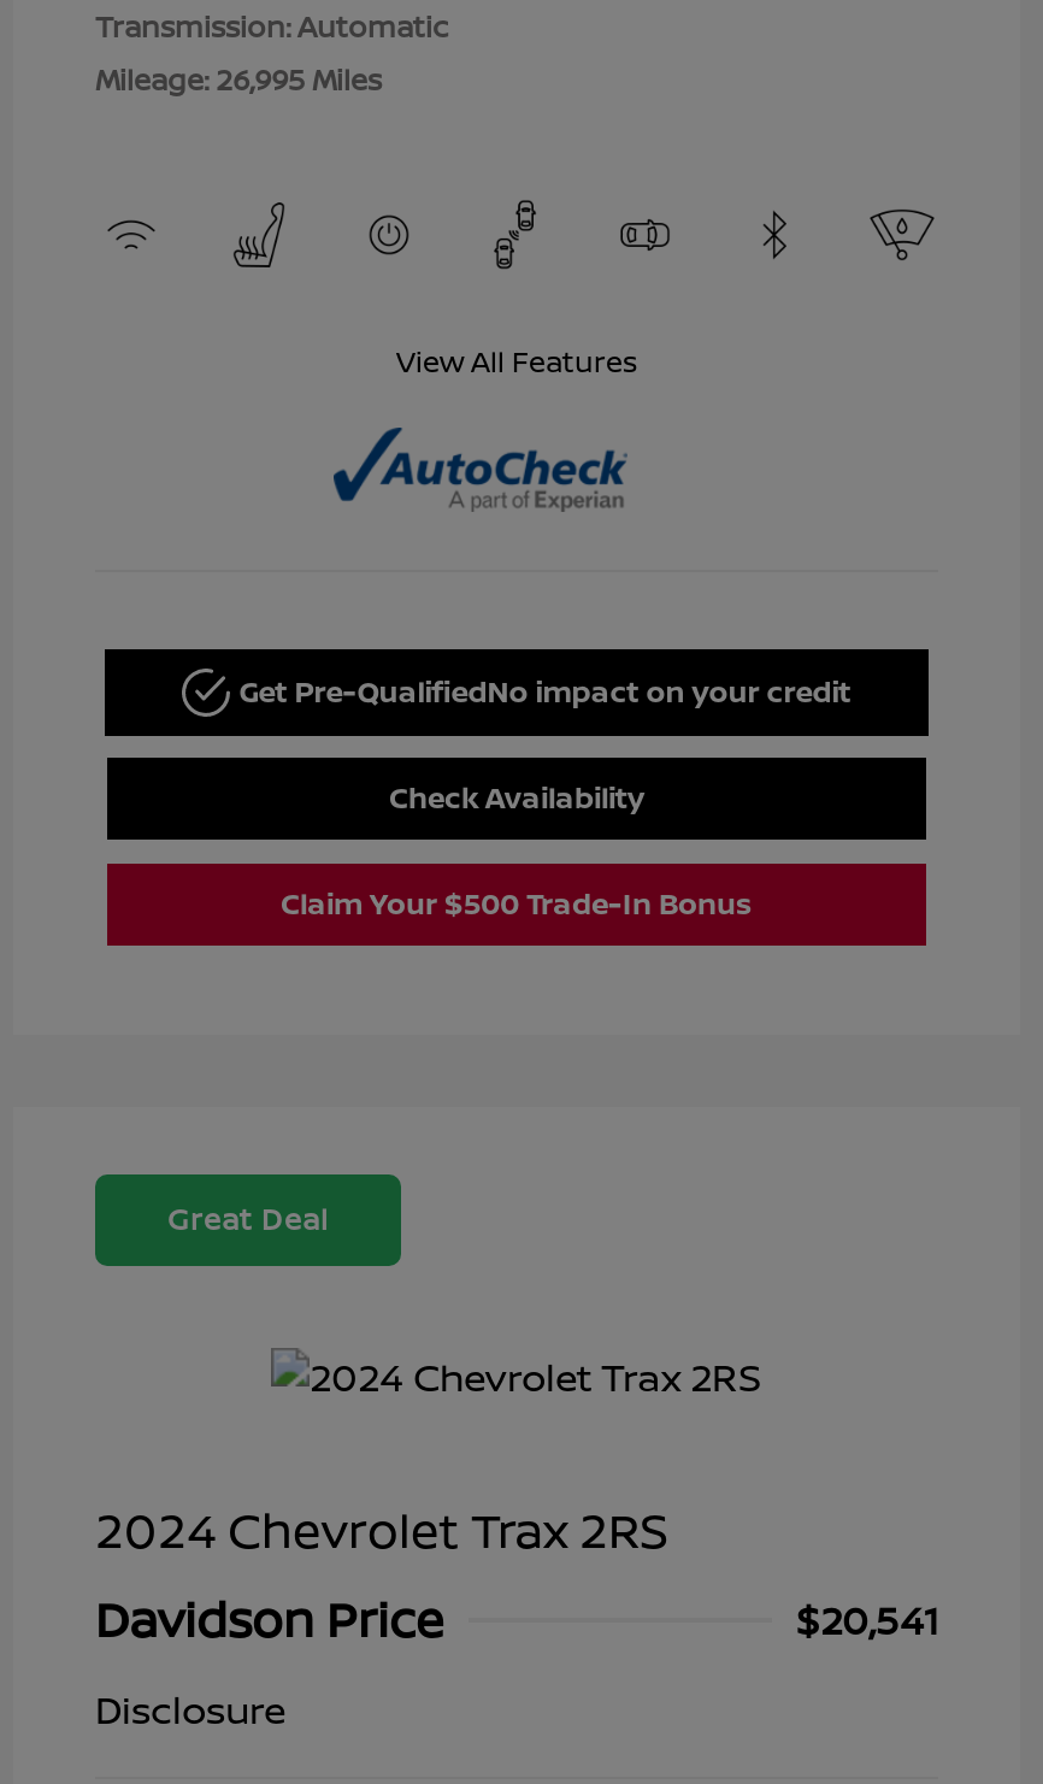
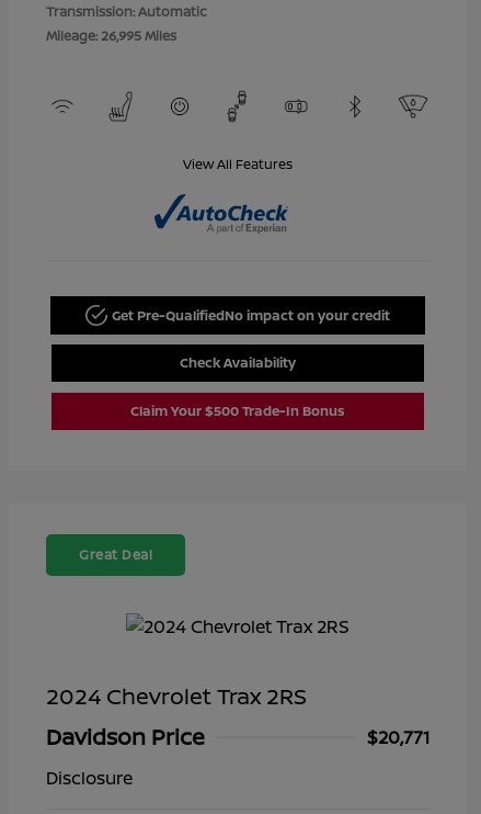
- $20,541
+ $20,771
